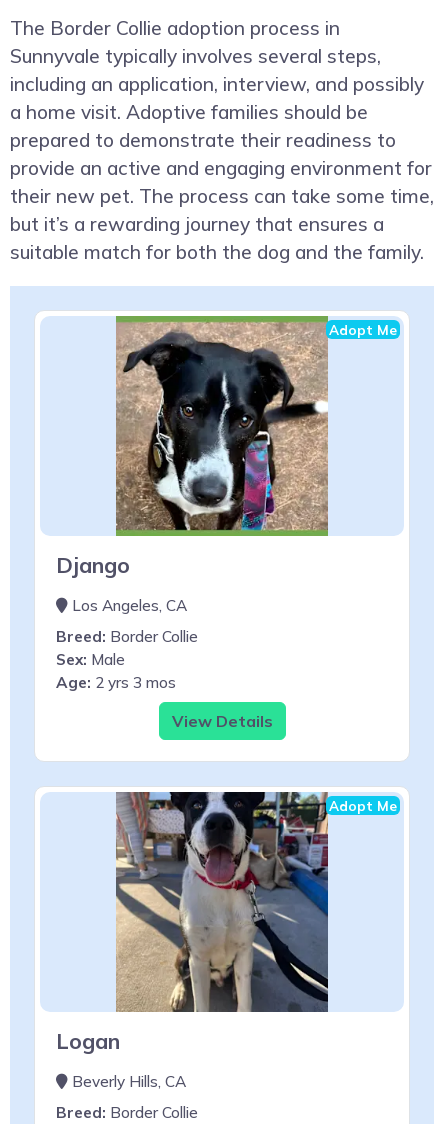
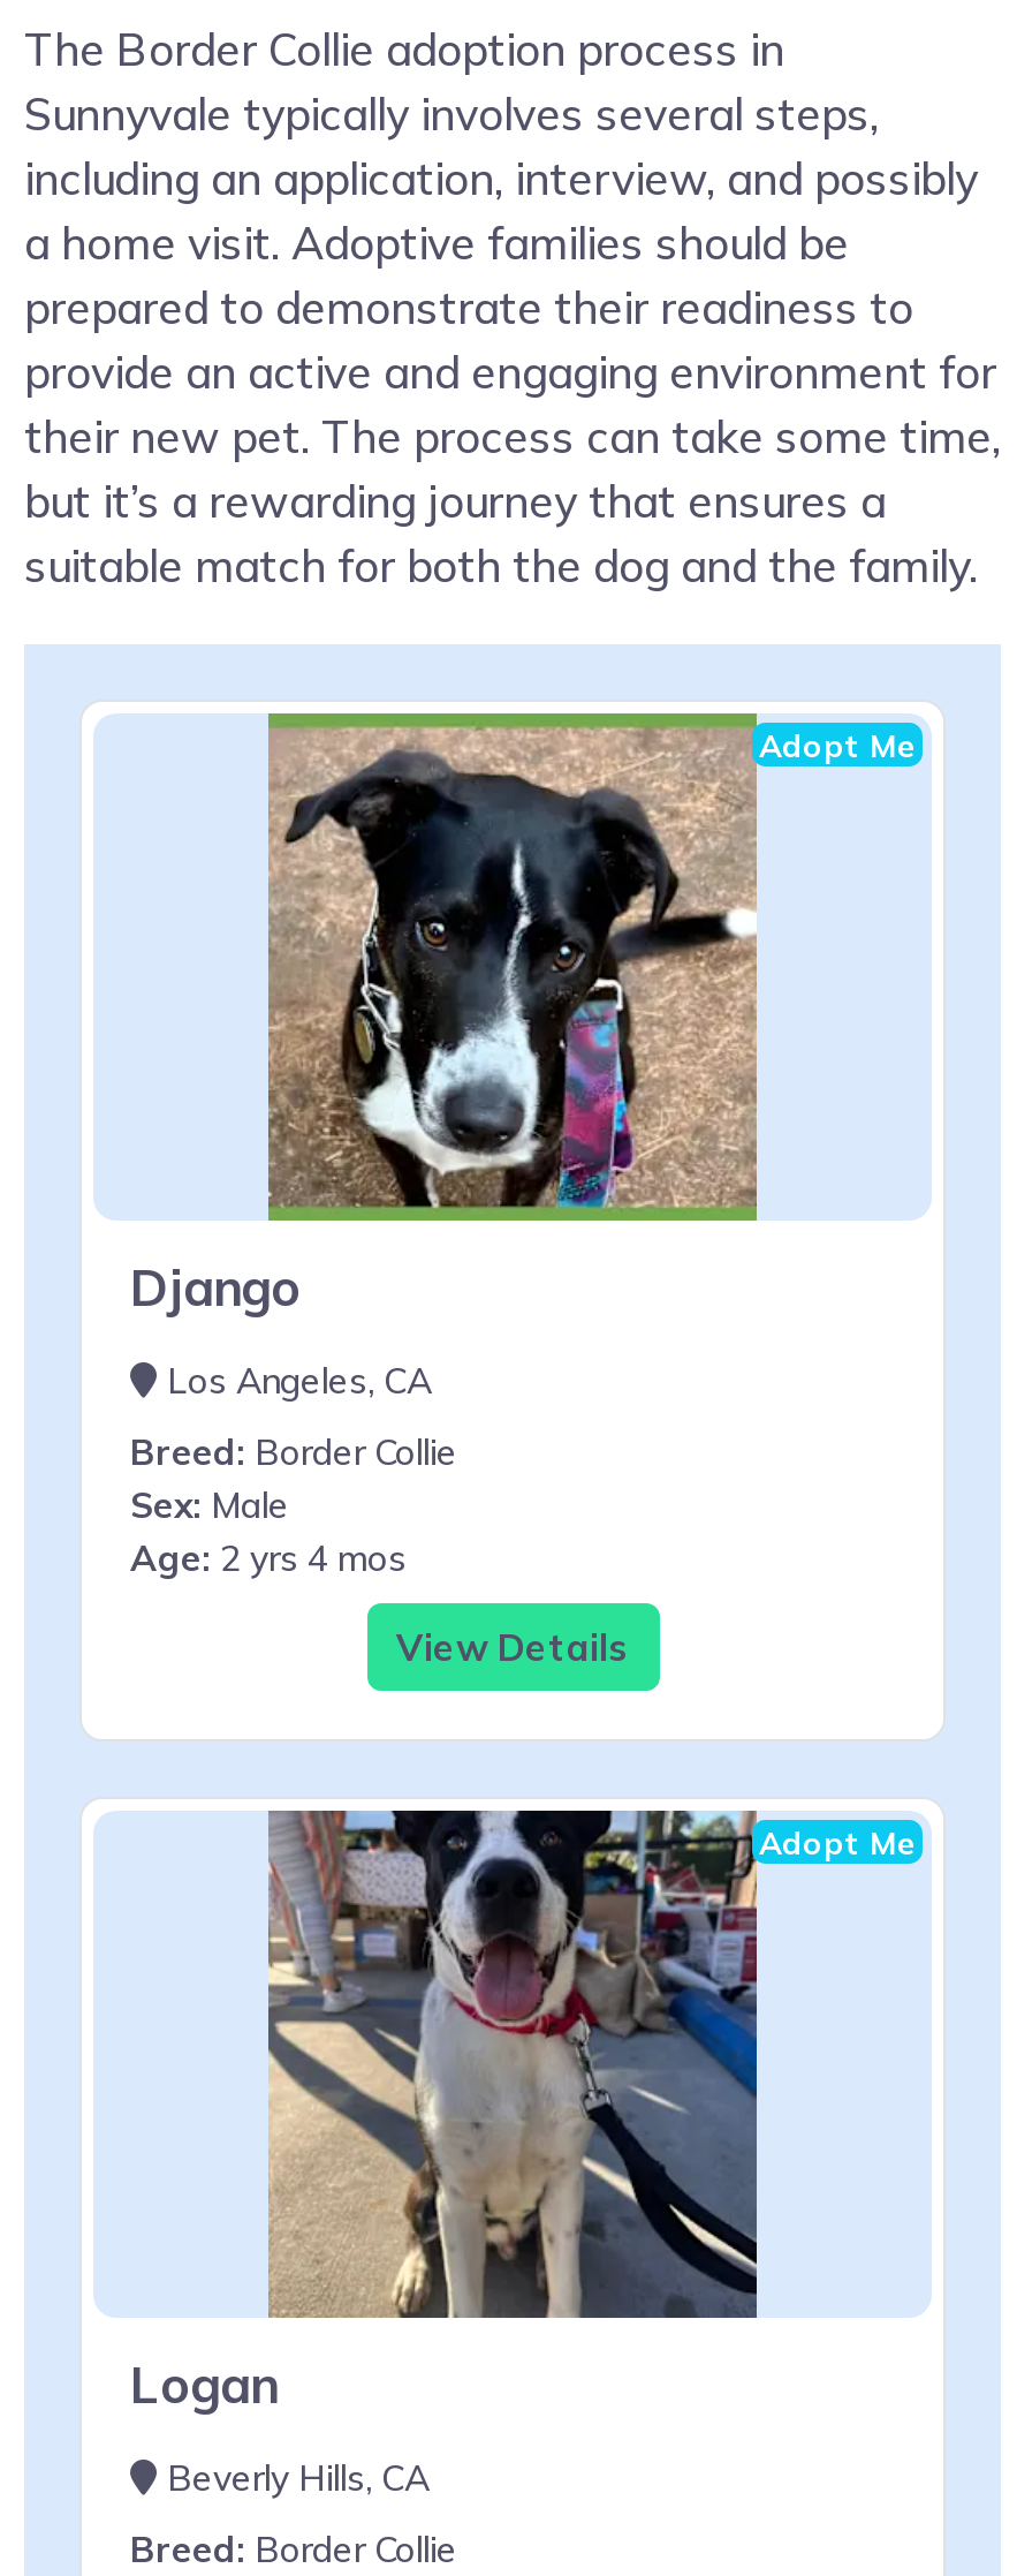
- Age: 2 yrs 3 mos
+ Age: 2 yrs 4 mos
